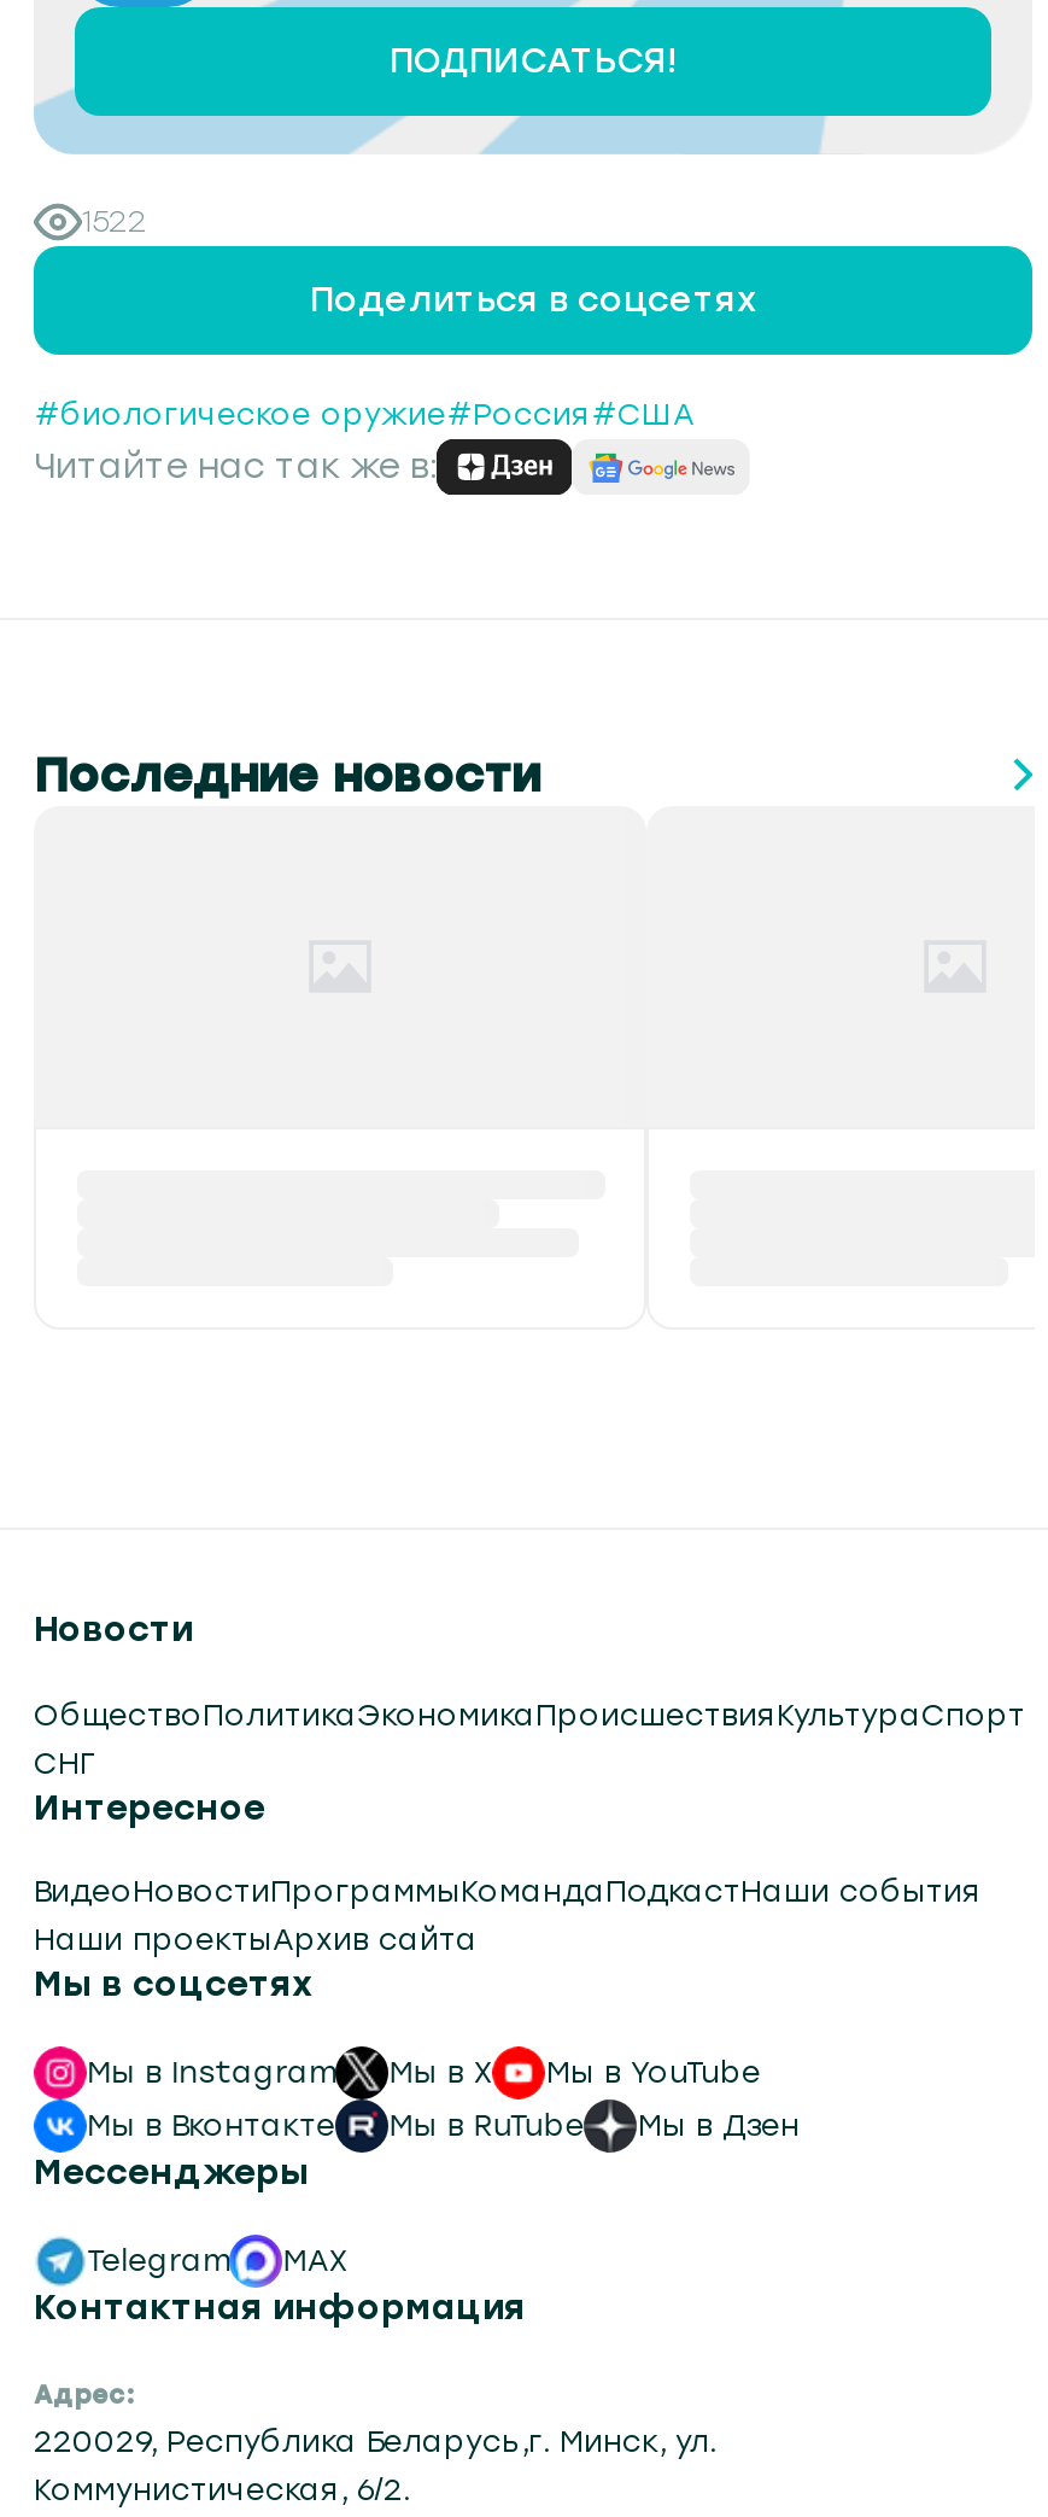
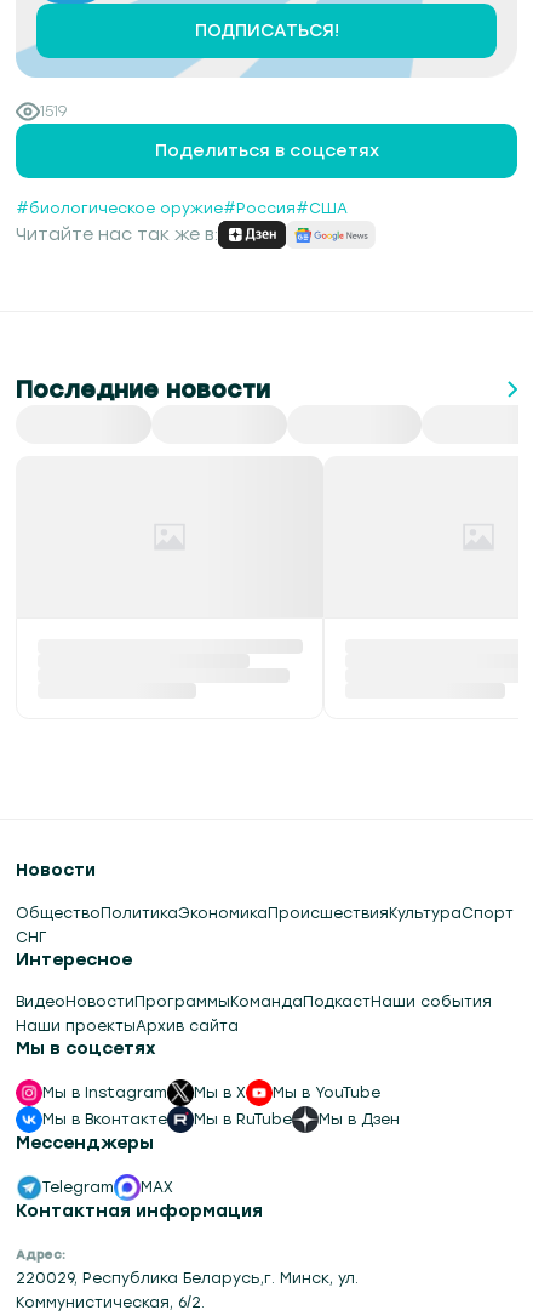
- 1522
+ 1519
